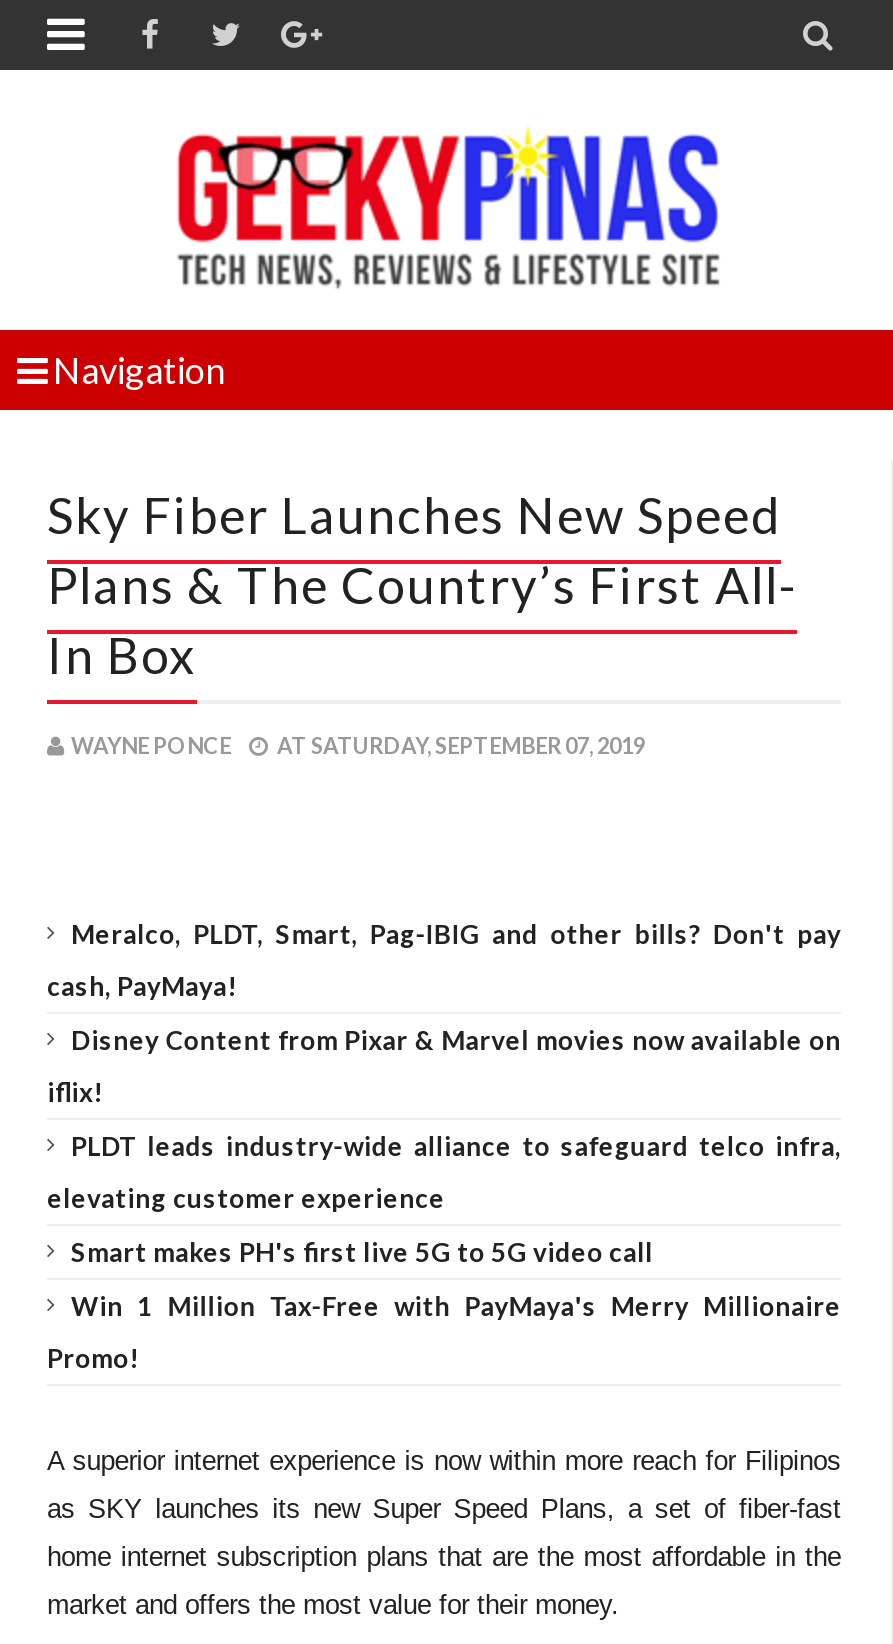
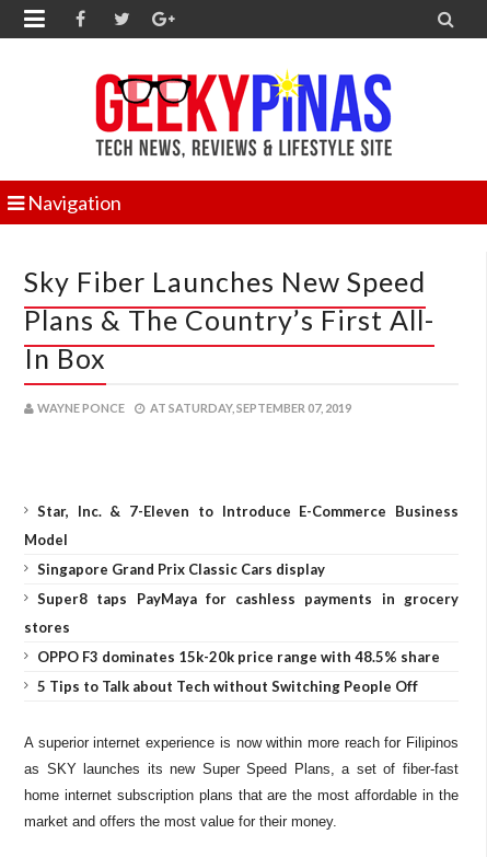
- Meralco, PLDT, Smart, Pag-IBIG and other bills? Don't pay
- cash, PayMaya!
- Disney Content from Pixar & Marvel movies now available on
- iflix!
- PLDT leads industry-wide alliance to safeguard telco infra,
- elevating customer experience
- Smart makes PH's first live 5G to 5G video call
- Win 1 Million Tax-Free with PayMaya's Merry Millionaire
- Promo!
+ Star, Inc. & 7-Eleven to Introduce E-Commerce Business
+ Model
+ Singapore Grand Prix Classic Cars display
+ Super8 taps PayMaya for cashless payments in grocery
+ stores
+ OPPO F3 dominates 15k-20k price range with 48.5% share
+ 5 Tips to Talk about Tech without Switching People Off
